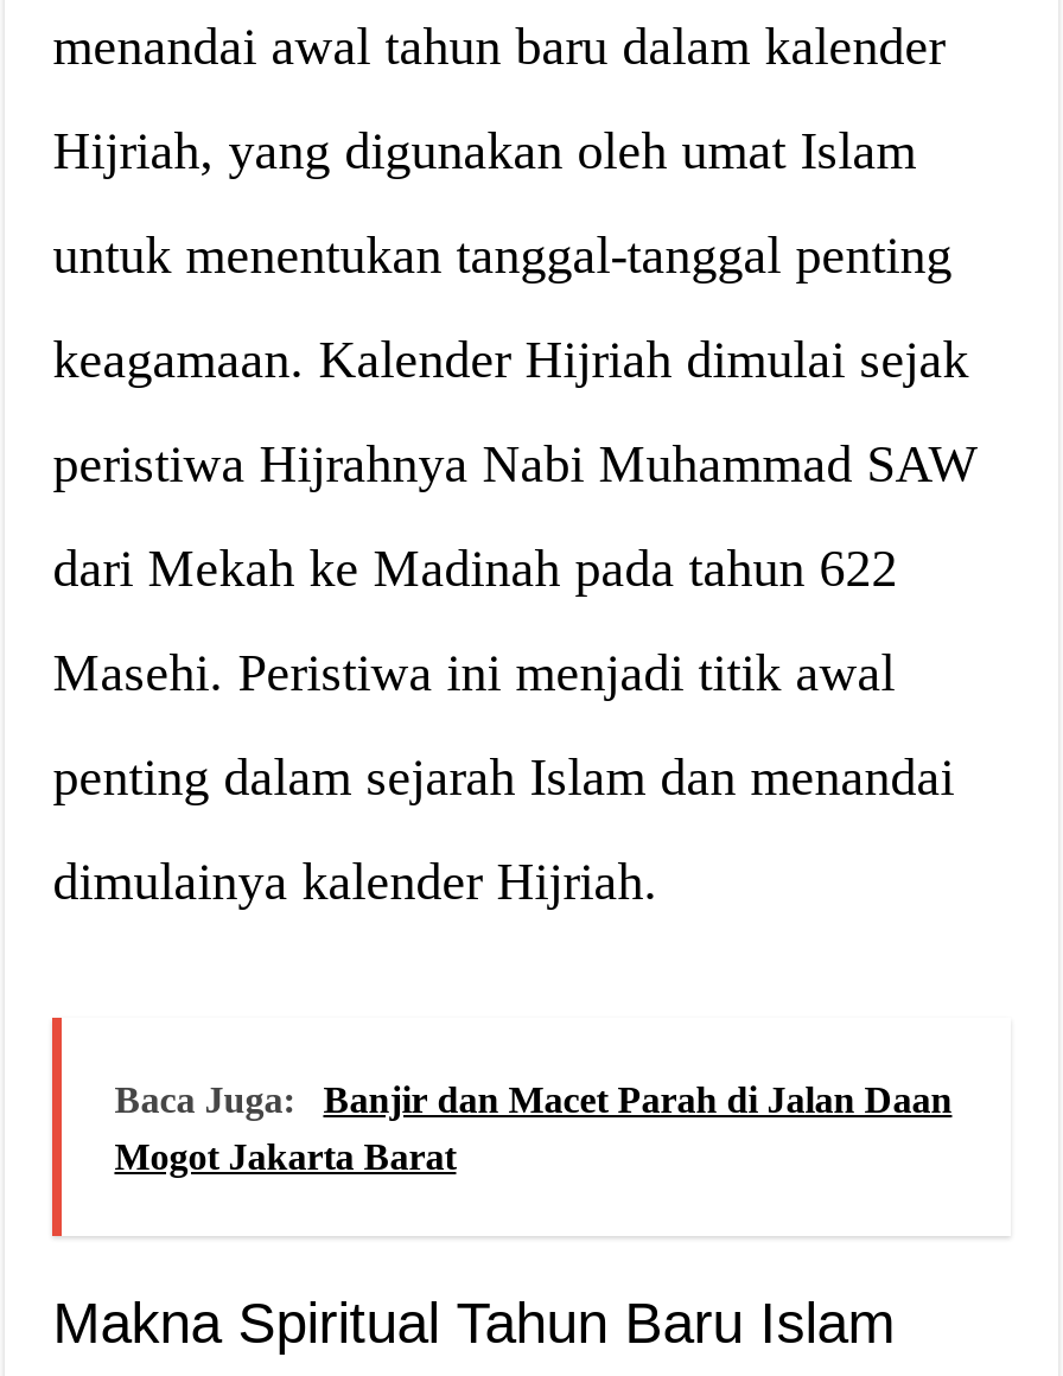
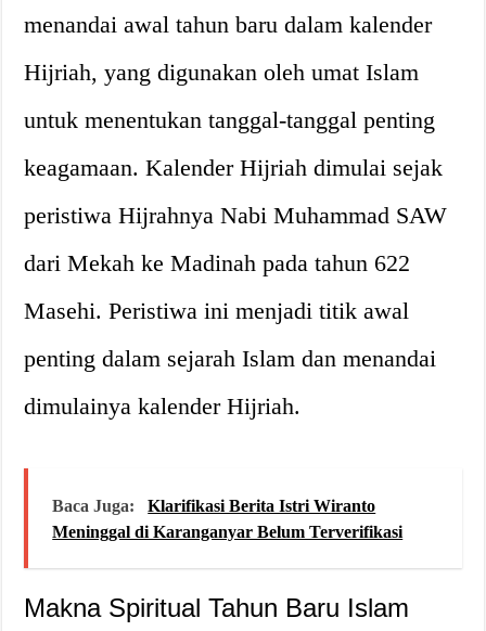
- Banjir dan Macet Parah di Jalan Daan
- Mogot Jakarta Barat
+ Klarifikasi Berita Istri Wiranto
+ Meninggal di Karanganyar Belum Terverifikasi
